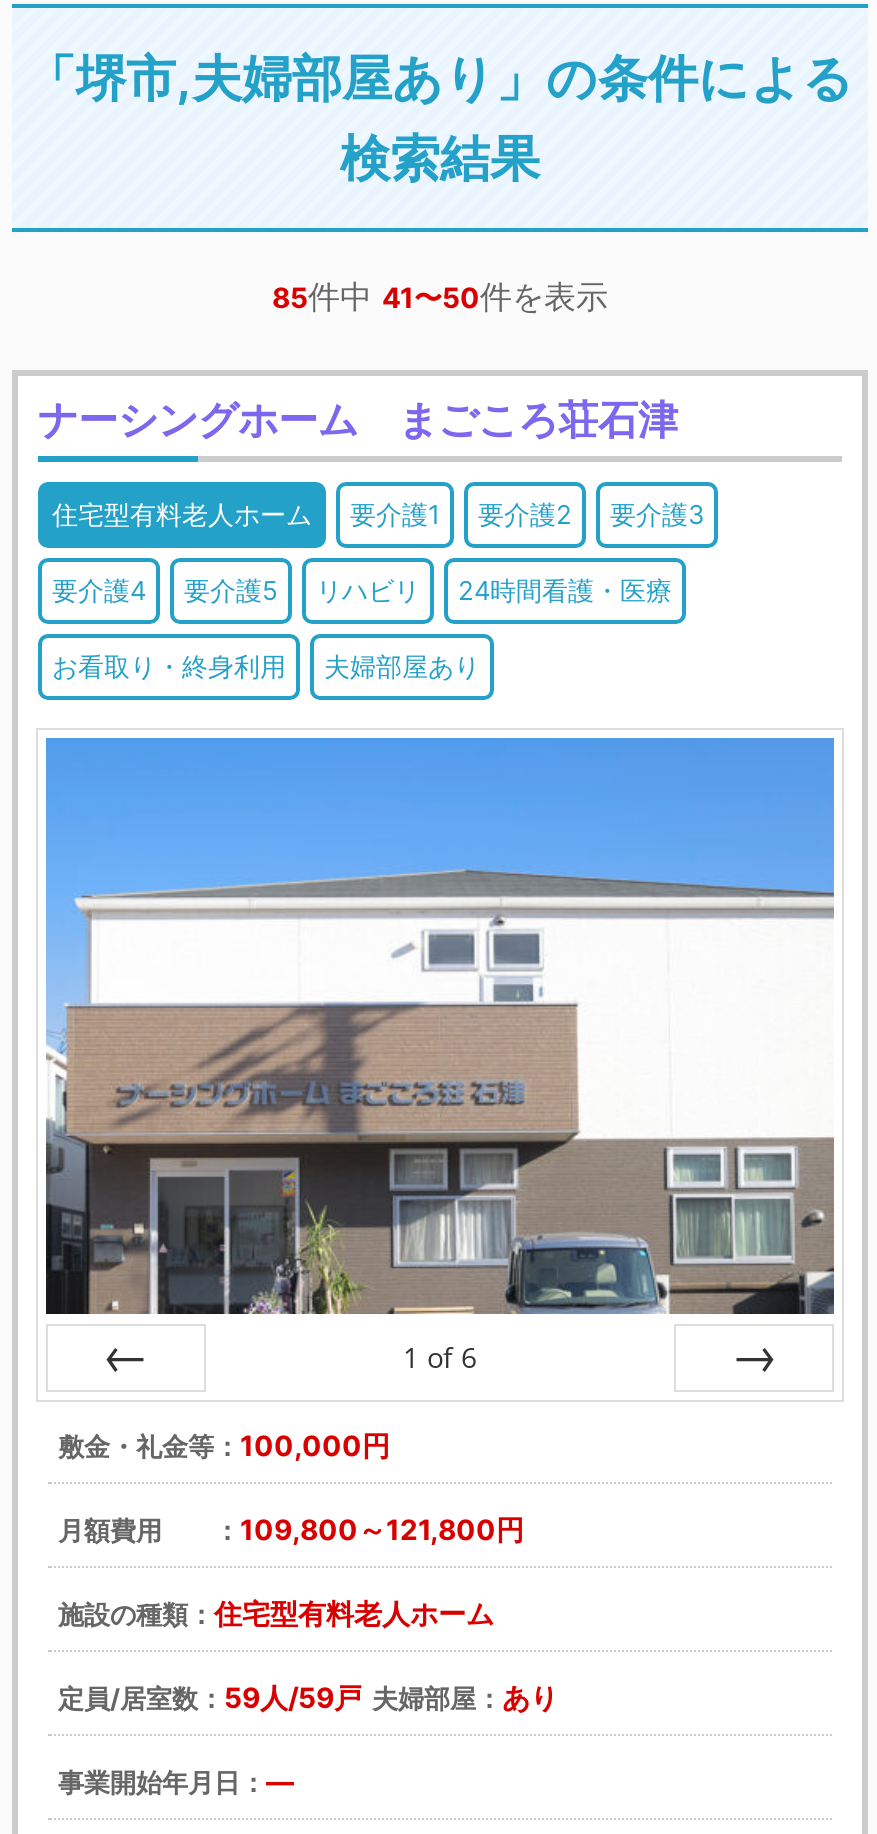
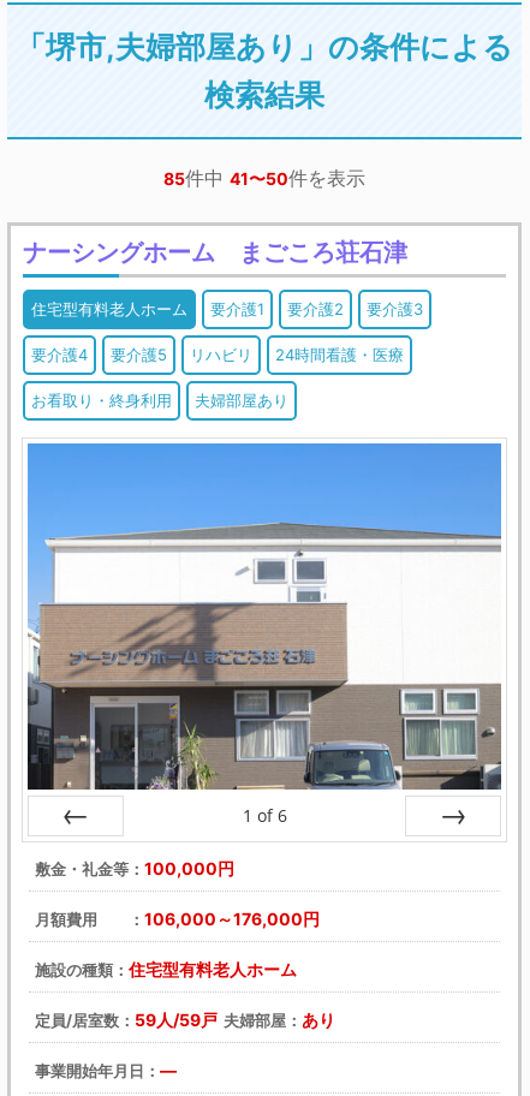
- 月額費用 ：109,800～121,800円
+ 月額費用 ：106,000～176,000円
